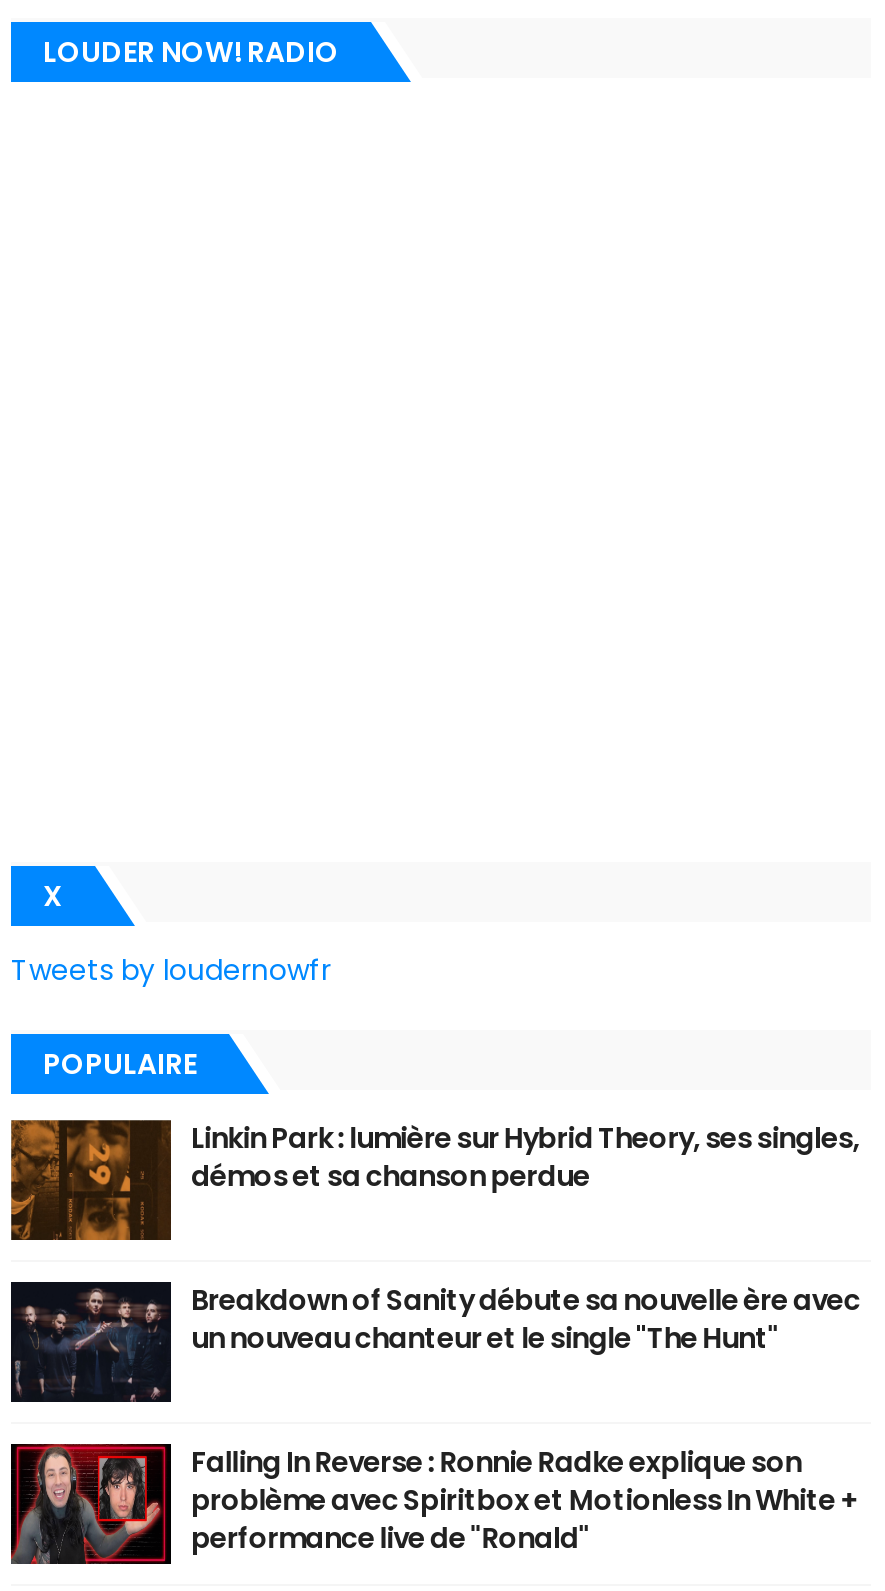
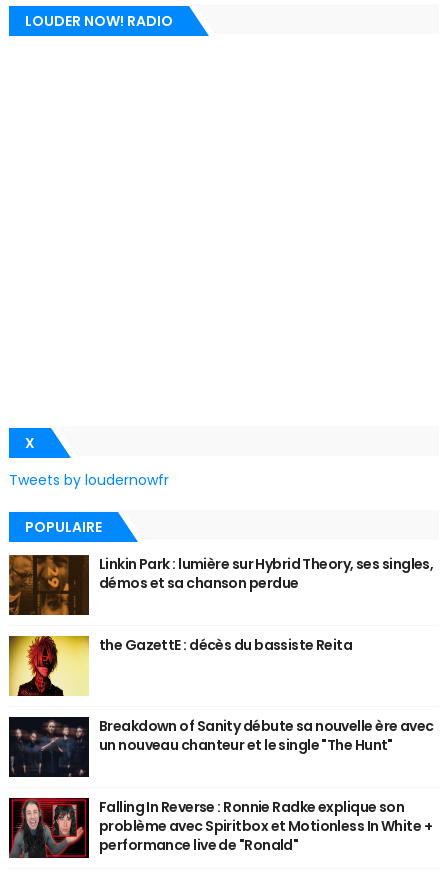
+ [image]
+ the GazettE : décès du bassiste Reita
